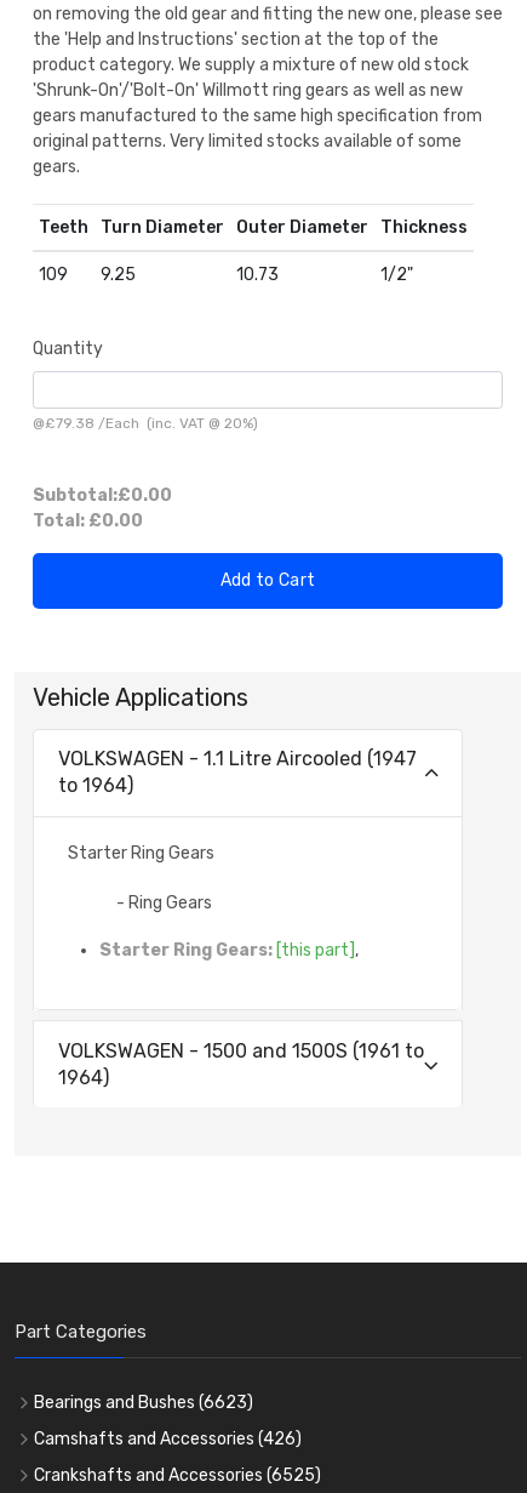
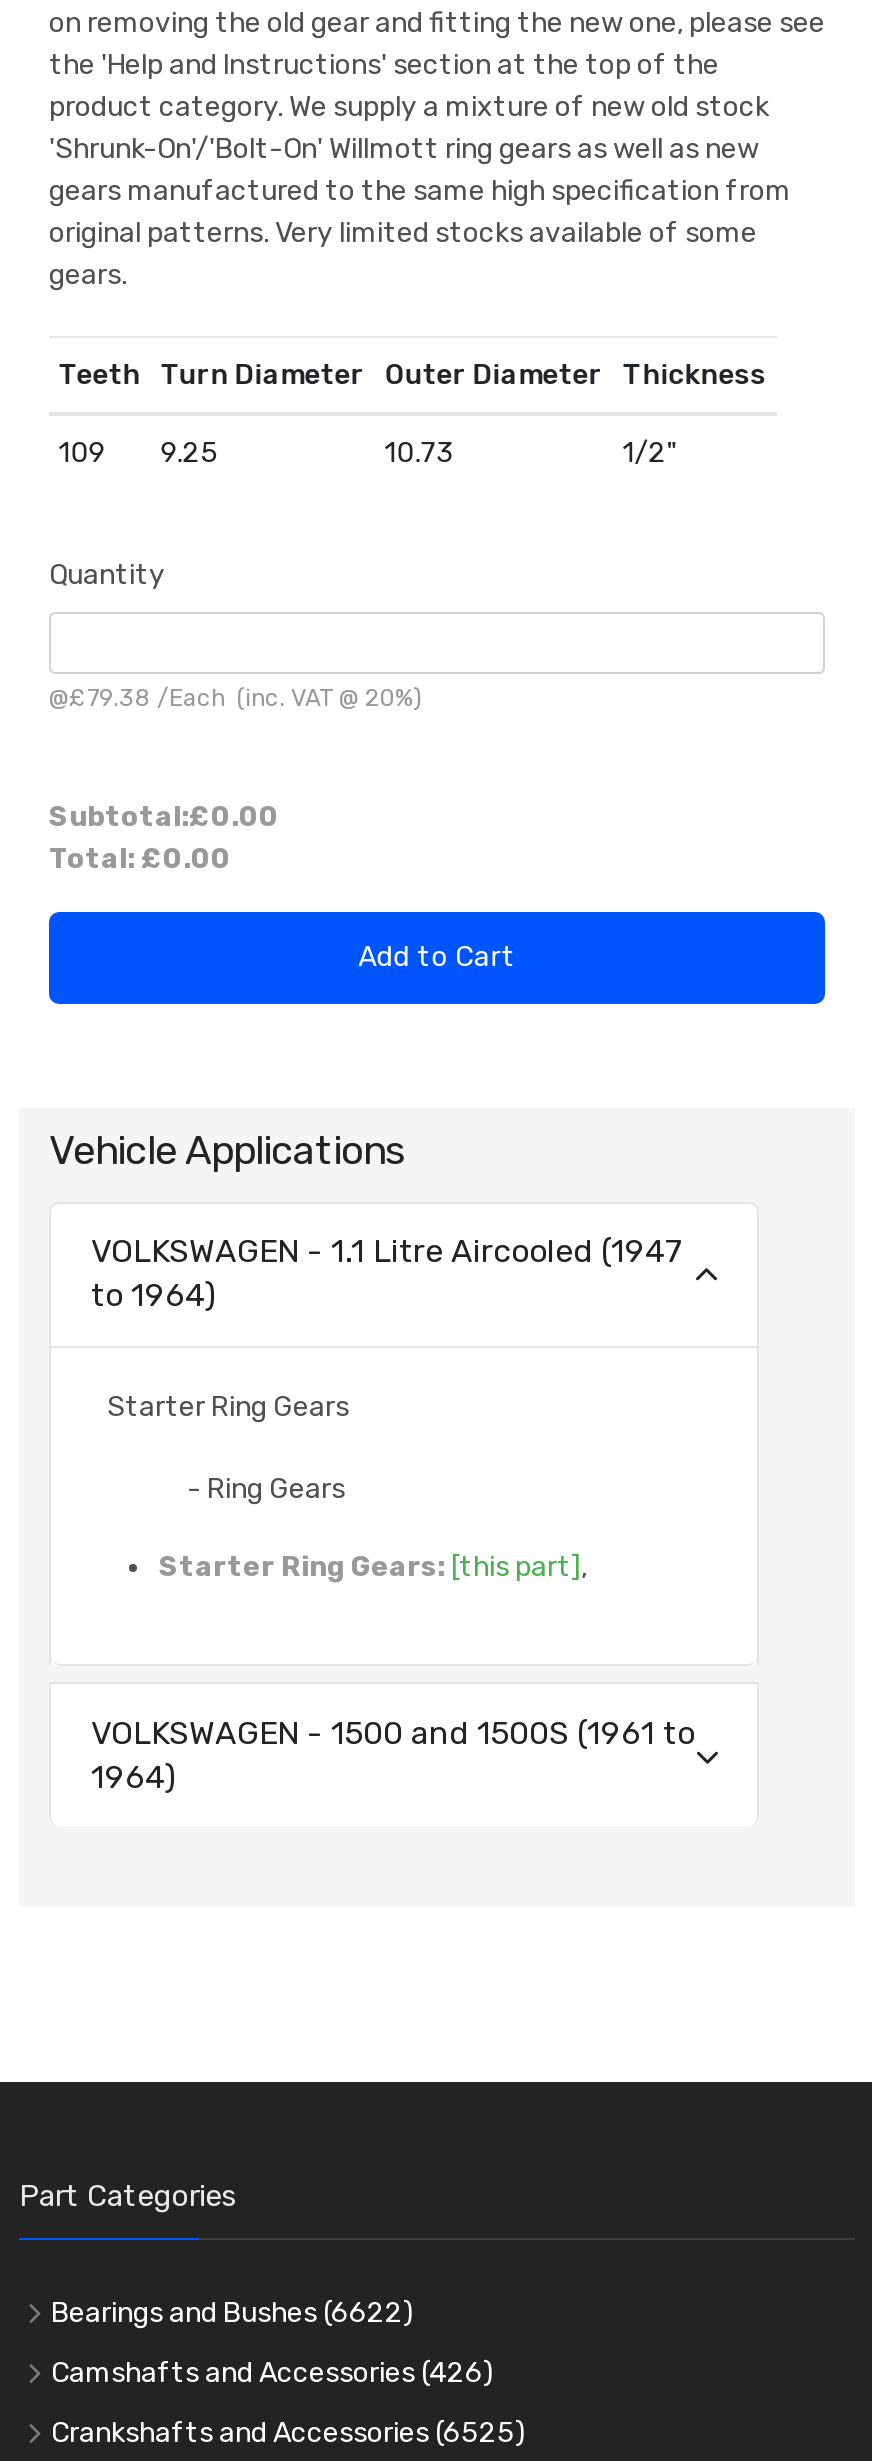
- Bearings and Bushes (6623)
+ Bearings and Bushes (6622)
